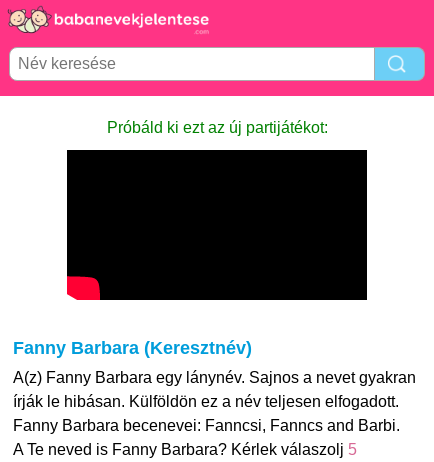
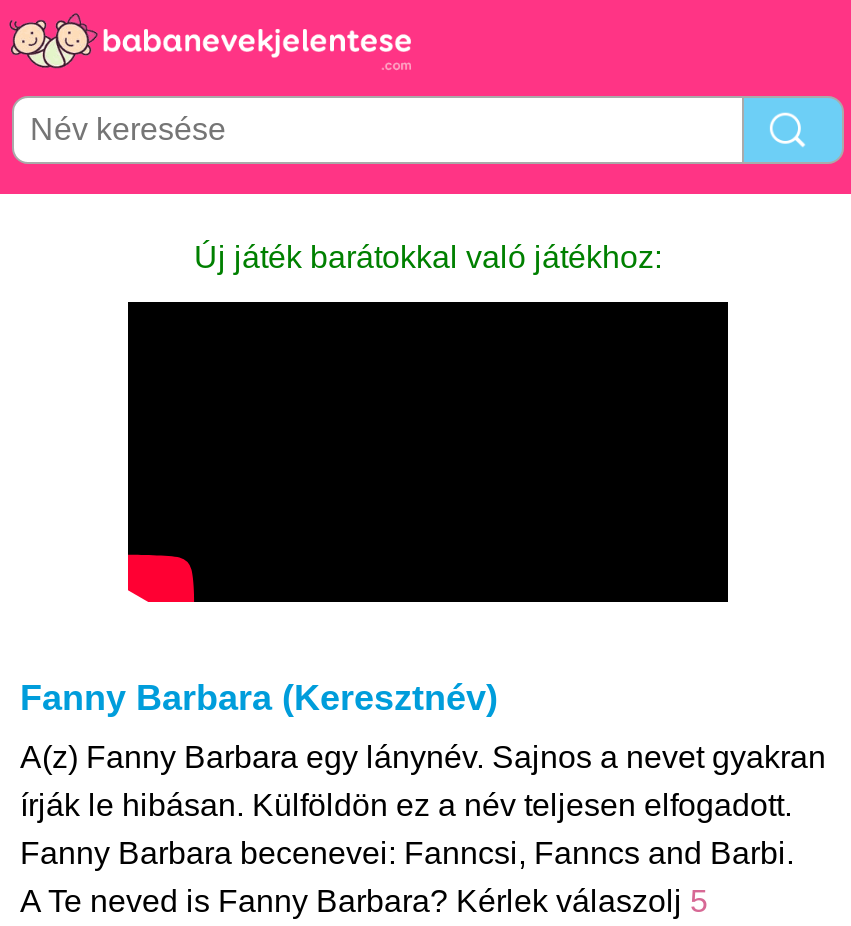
- Próbáld ki ezt az új partijátékot:
+ Új játék barátokkal való játékhoz:
